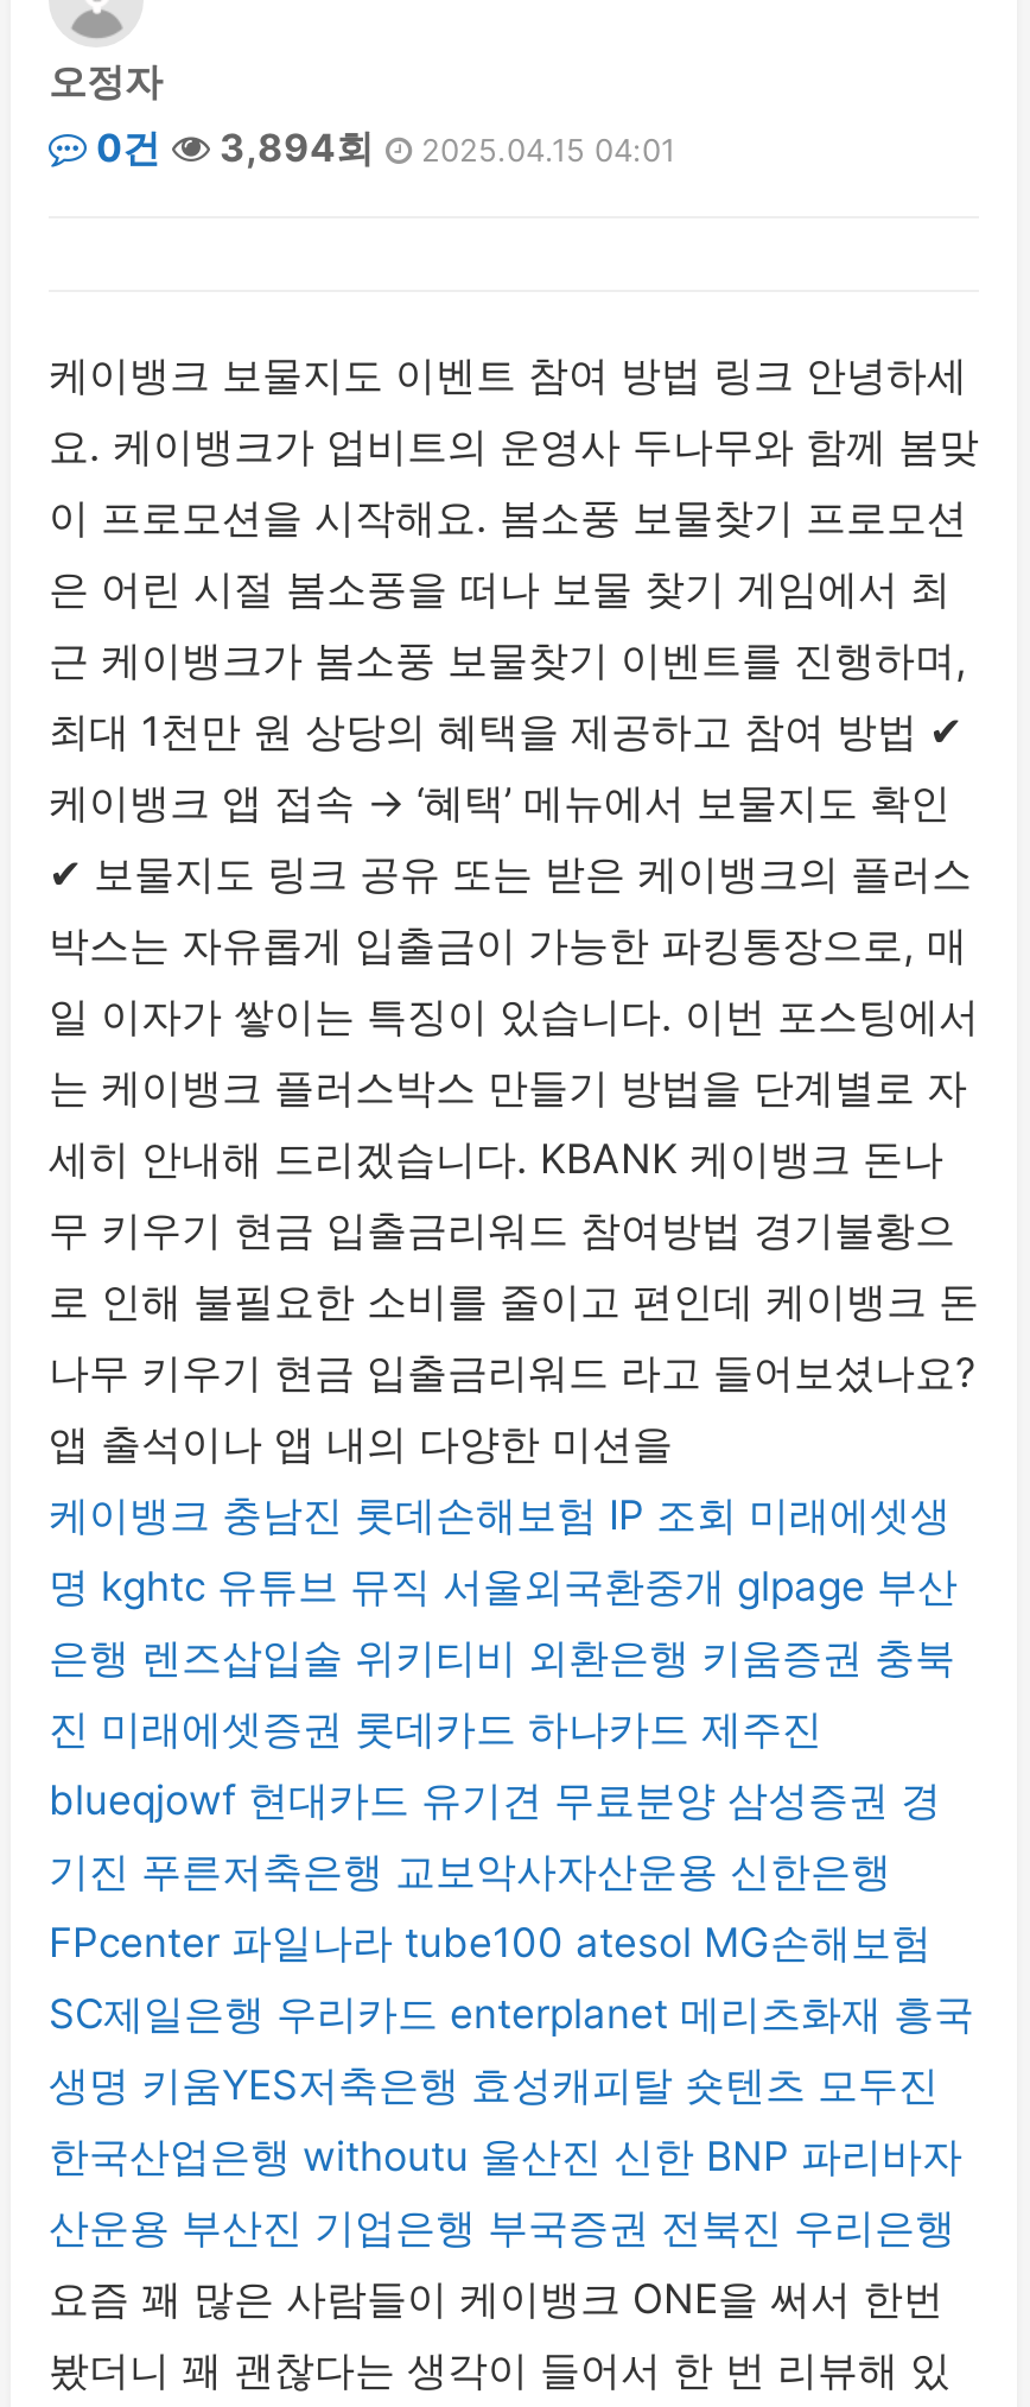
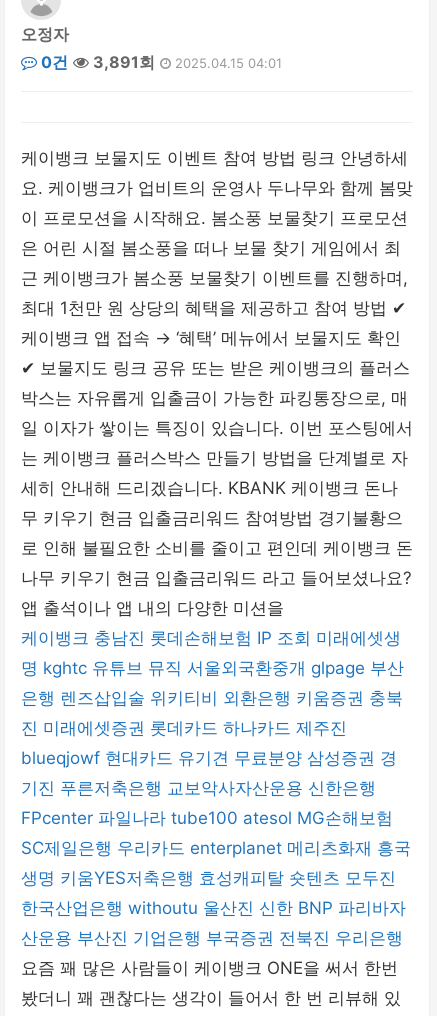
- 0건 3,894회 2025.04.15 04:01
+ 0건 3,891회 2025.04.15 04:01
